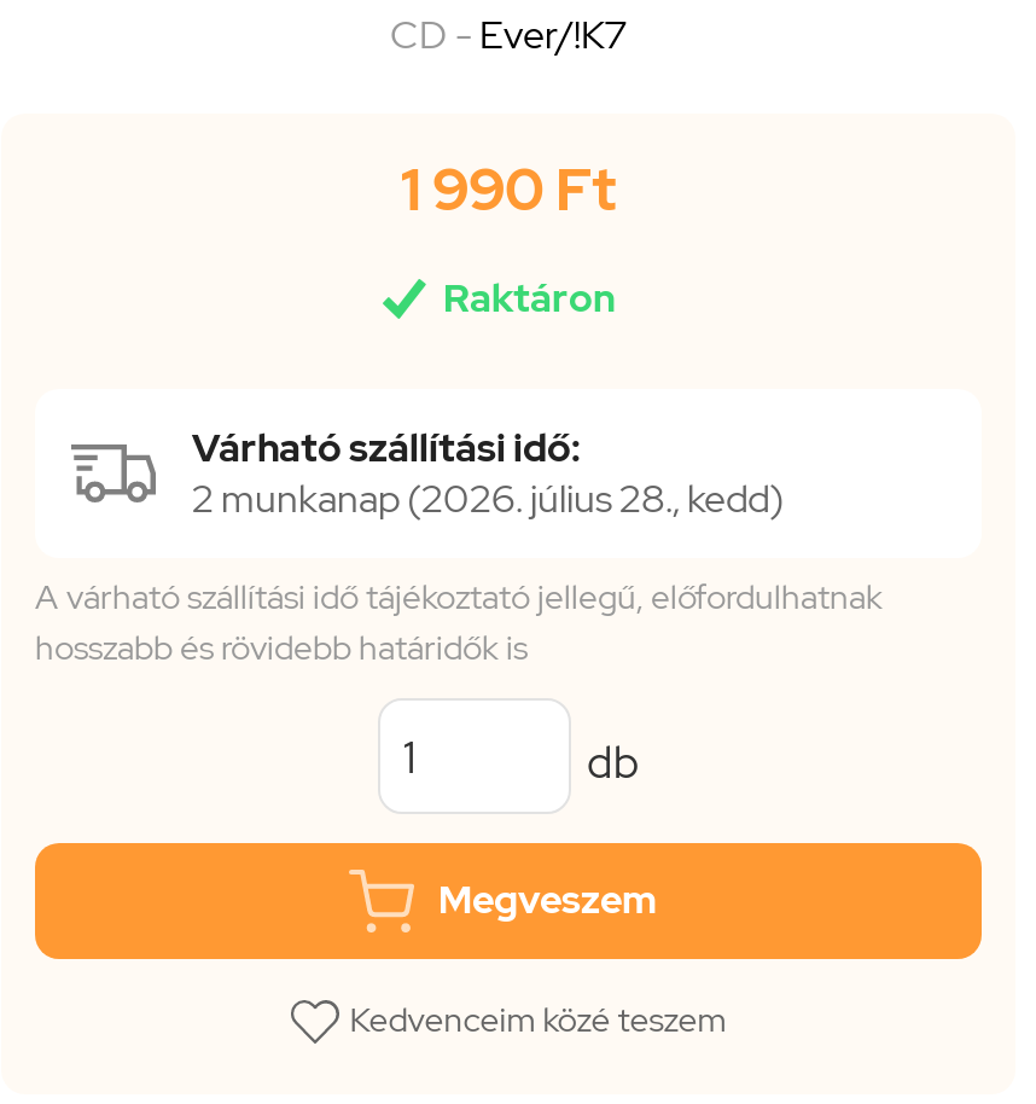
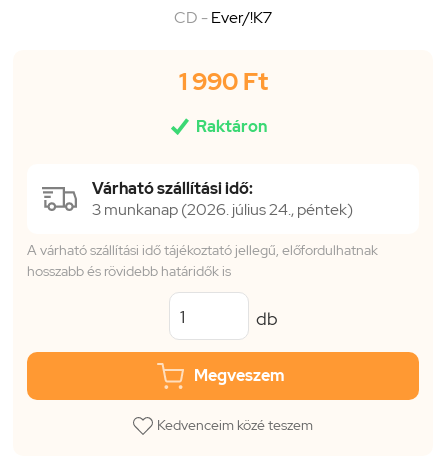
- 2 munkanap (2026. július 28., kedd)
+ 3 munkanap (2026. július 24., péntek)
